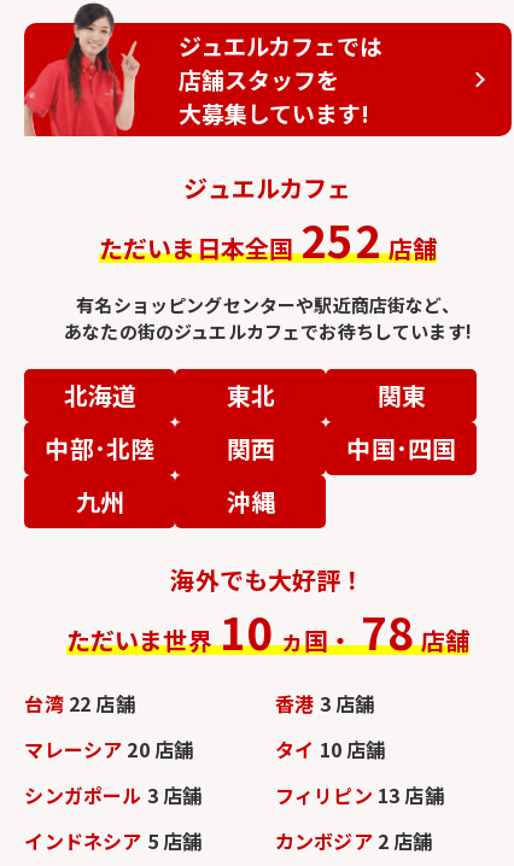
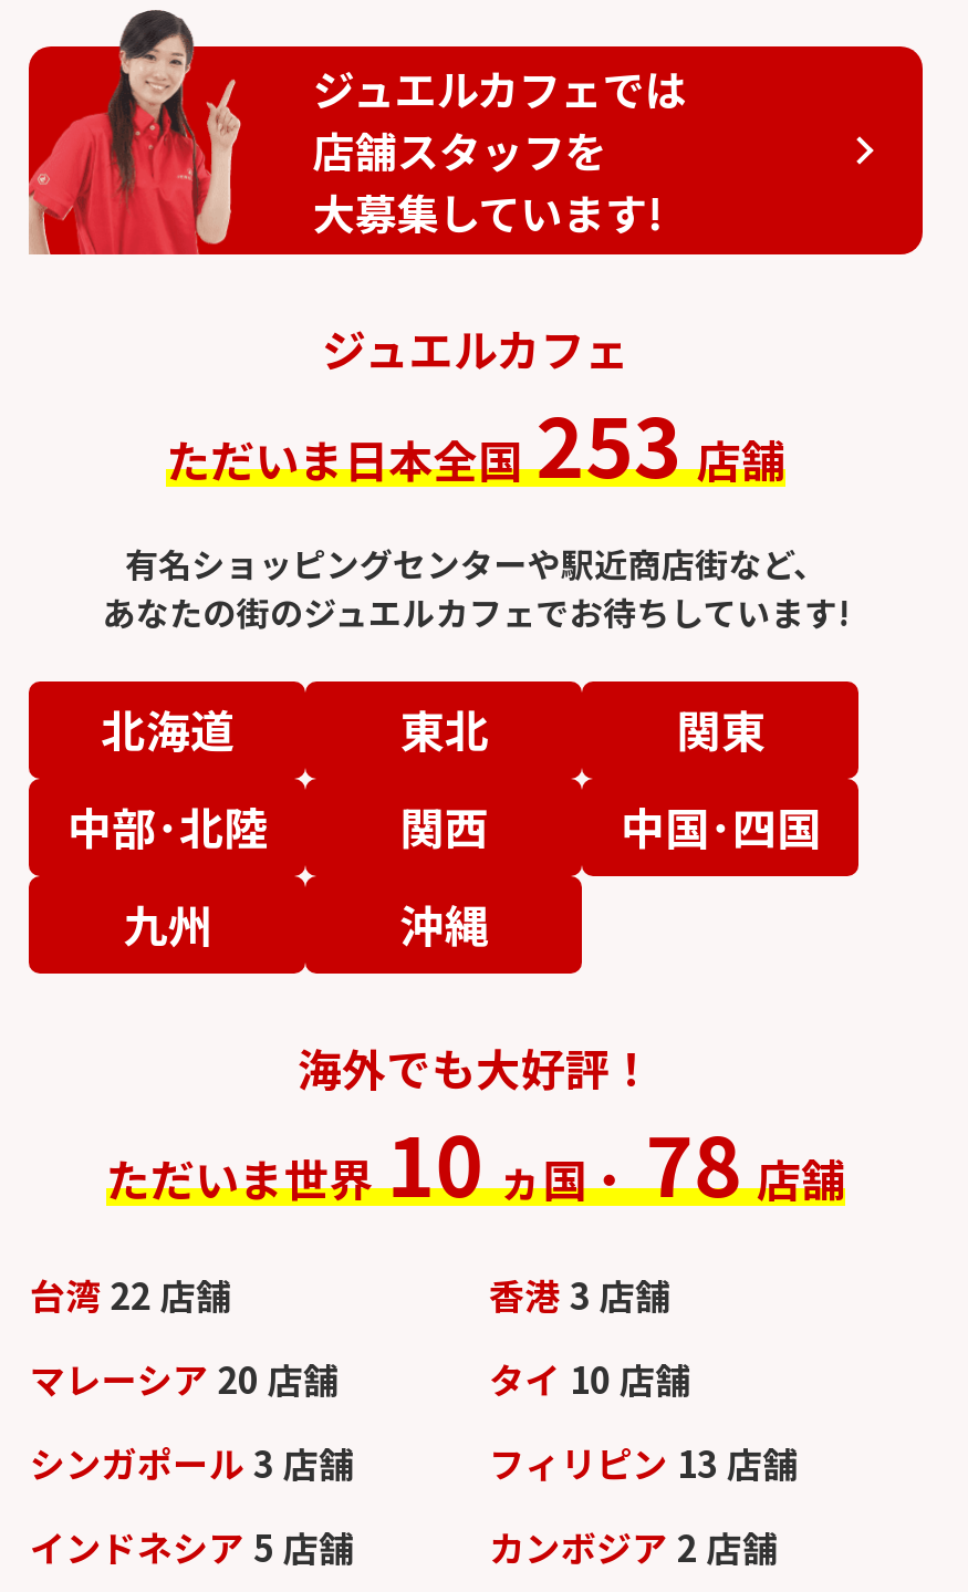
- ただいま日本全国 252 店舗
+ ただいま日本全国 253 店舗
